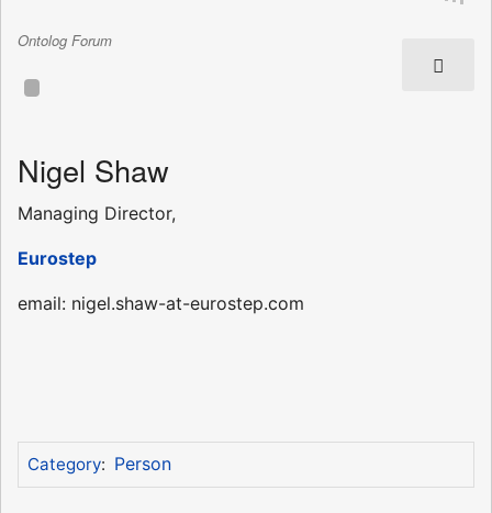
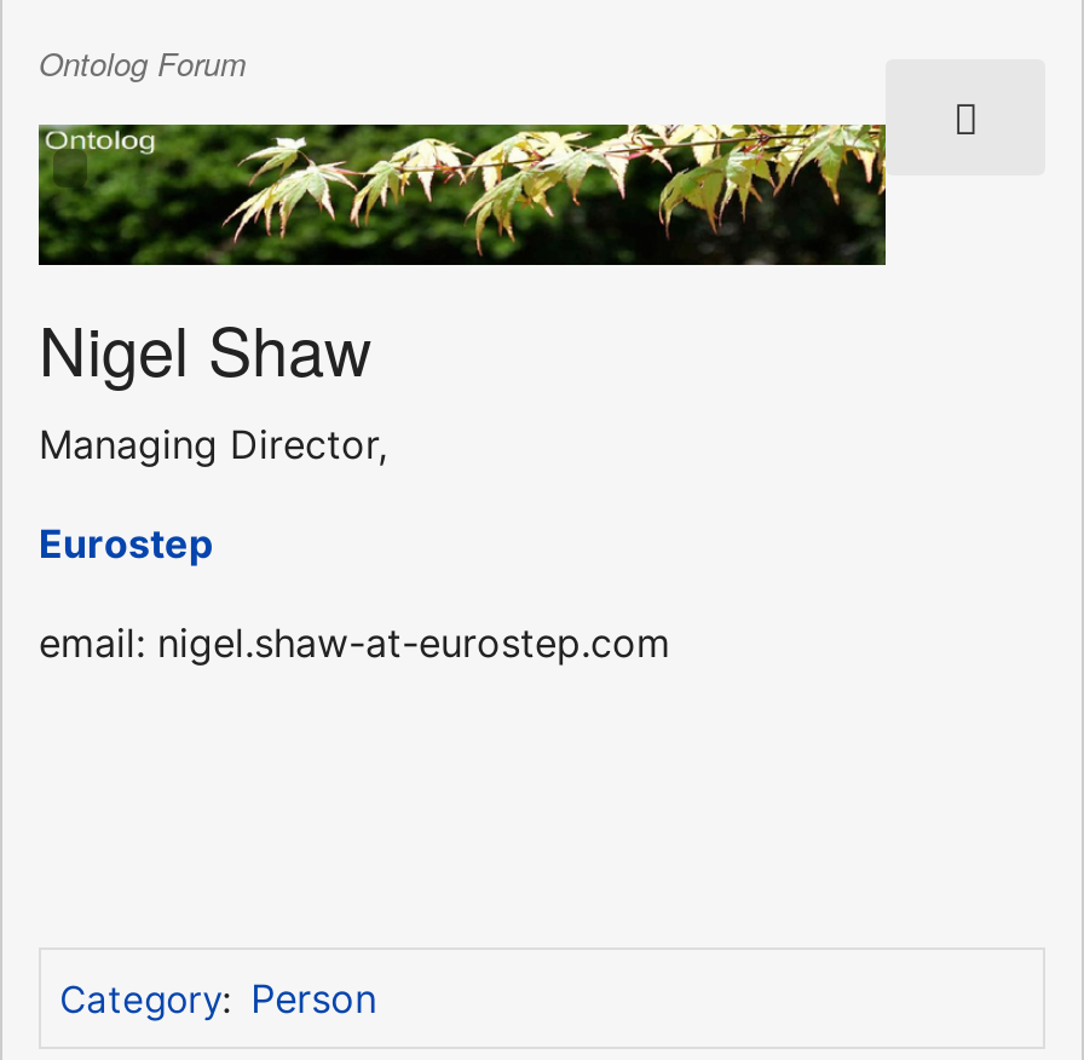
+ [image]
